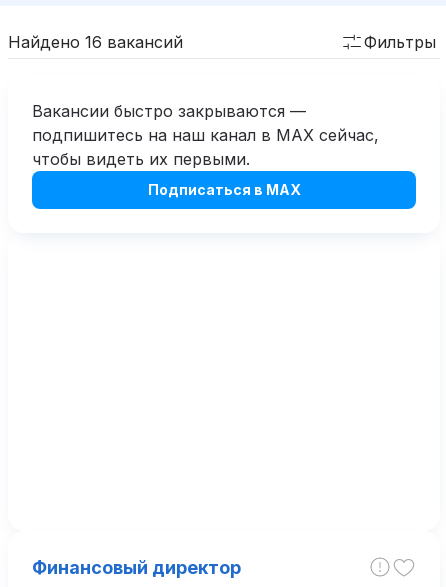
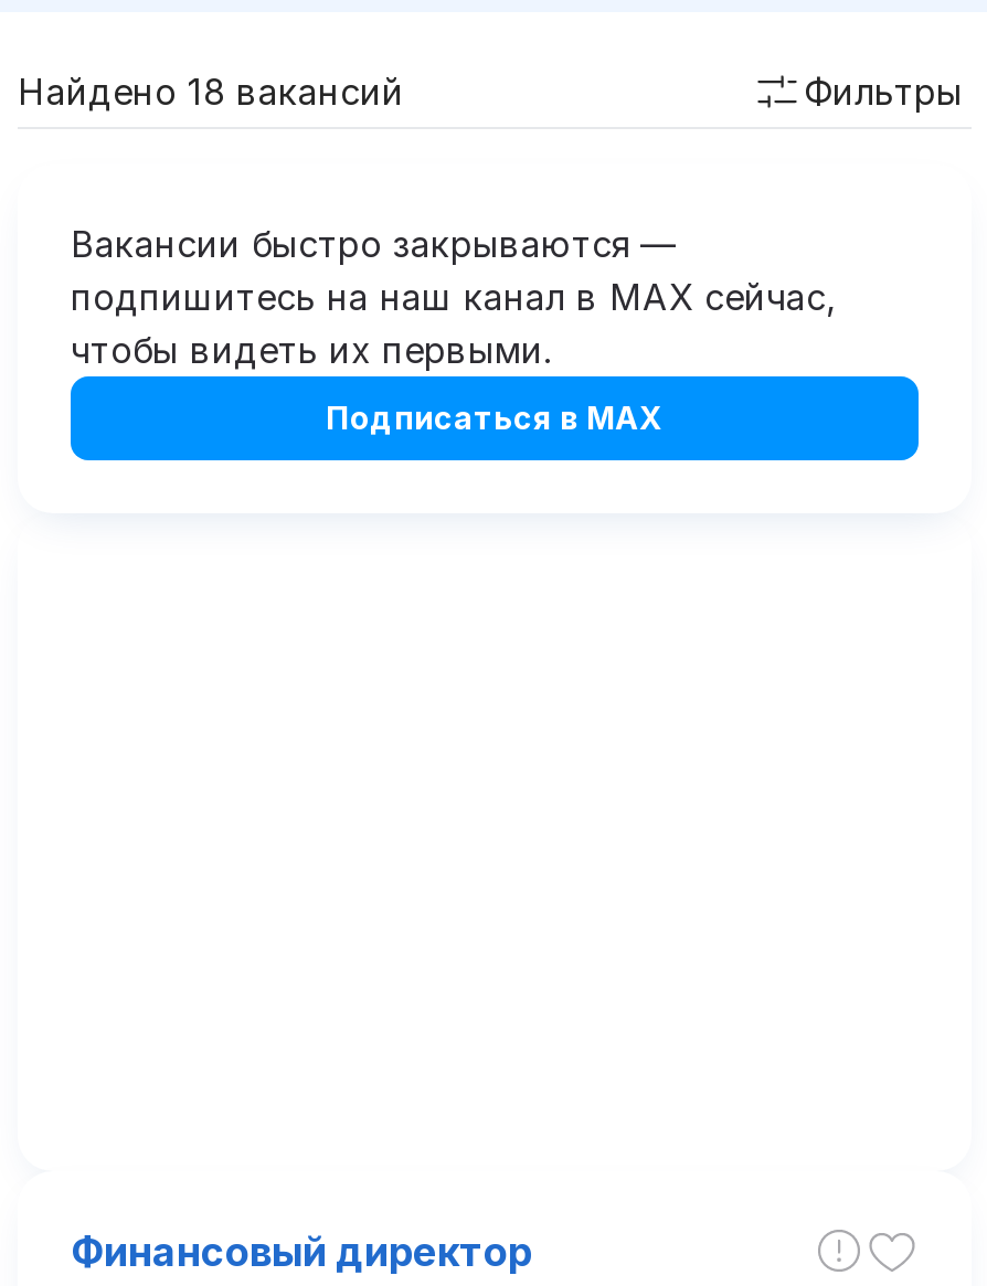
- Найдено 16 вакансий
+ Найдено 18 вакансий
